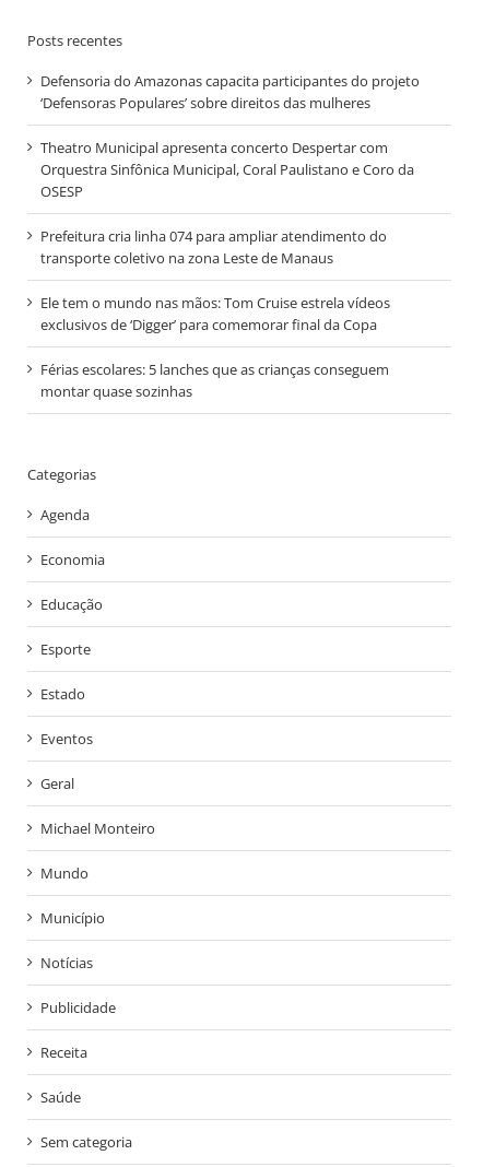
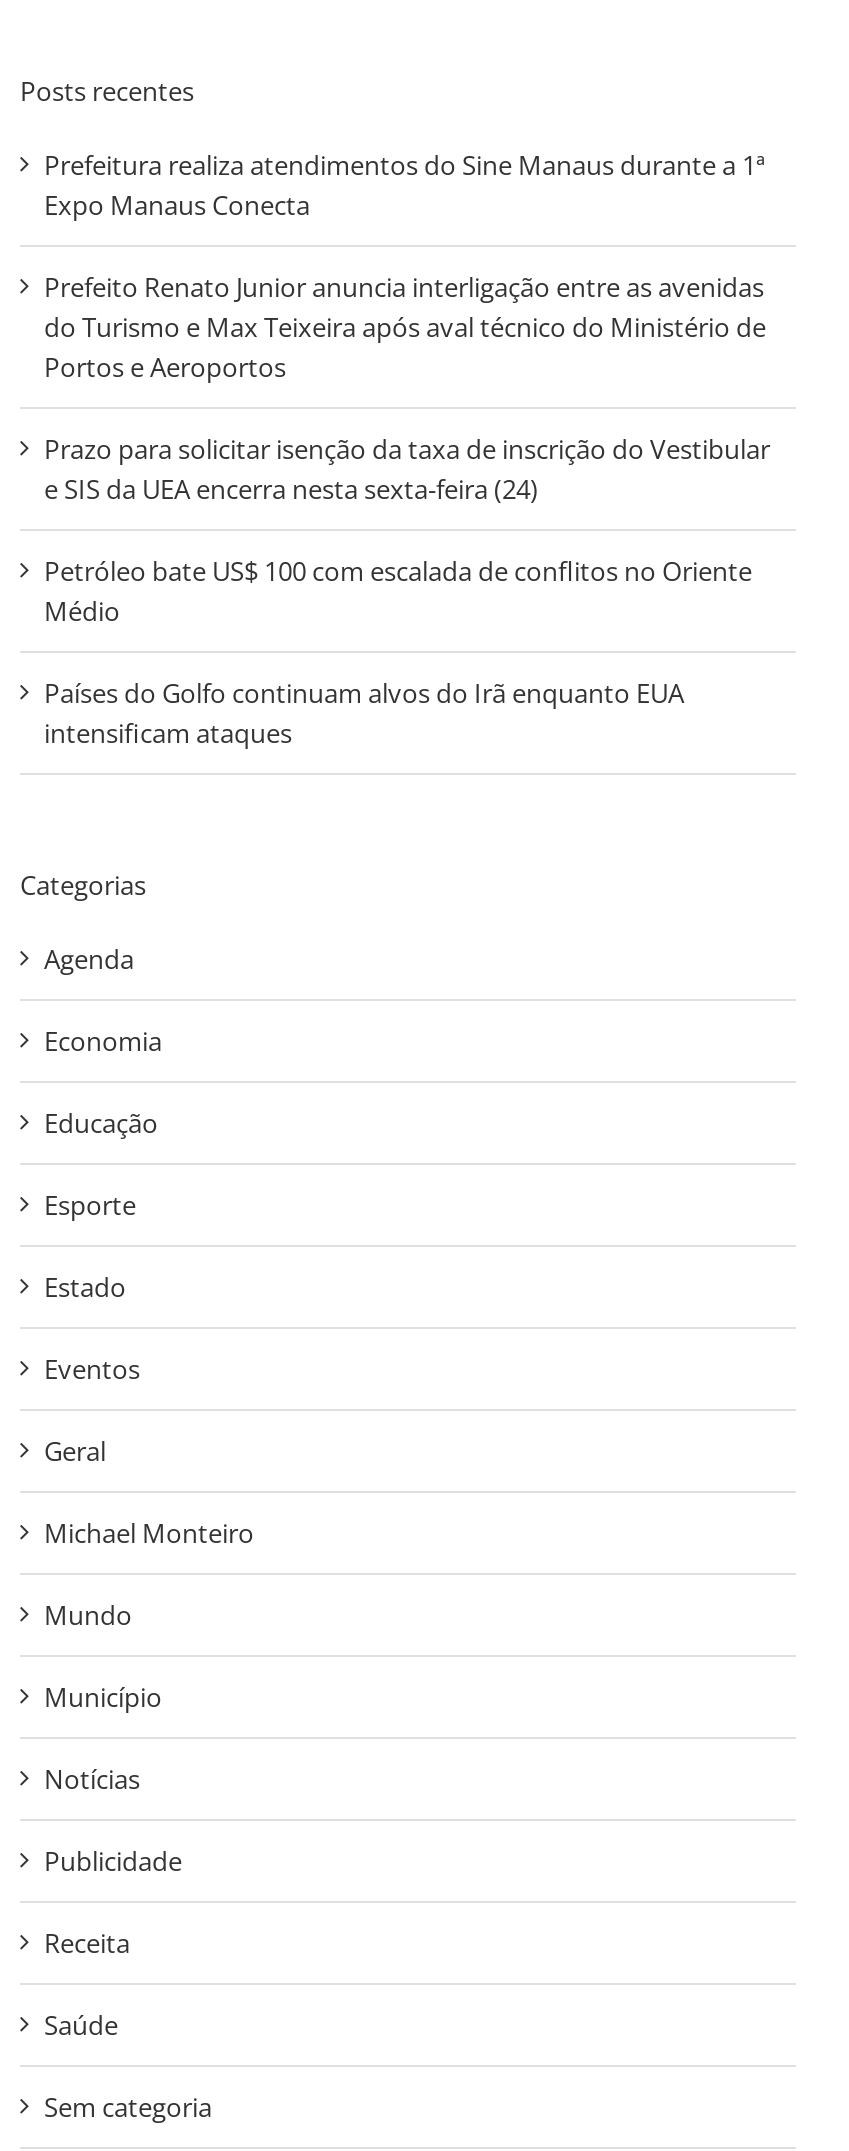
- Defensoria do Amazonas capacita participantes do projeto
- ‘Defensoras Populares’ sobre direitos das mulheres
+ Prefeitura realiza atendimentos do Sine Manaus durante a 1ª
+ Expo Manaus Conecta

- Theatro Municipal apresenta concerto Despertar com
- Orquestra Sinfônica Municipal, Coral Paulistano e Coro da
- OSESP
+ Prefeito Renato Junior anuncia interligação entre as avenidas
+ do Turismo e Max Teixeira após aval técnico do Ministério de
+ Portos e Aeroportos

- Prefeitura cria linha 074 para ampliar atendimento do
- transporte coletivo na zona Leste de Manaus
+ Prazo para solicitar isenção da taxa de inscrição do Vestibular
+ e SIS da UEA encerra nesta sexta-feira (24)

- Ele tem o mundo nas mãos: Tom Cruise estrela vídeos
- exclusivos de ‘Digger’ para comemorar final da Copa
+ Petróleo bate US$ 100 com escalada de conflitos no Oriente
+ Médio

- Férias escolares: 5 lanches que as crianças conseguem
- montar quase sozinhas
+ Países do Golfo continuam alvos do Irã enquanto EUA
+ intensificam ataques
